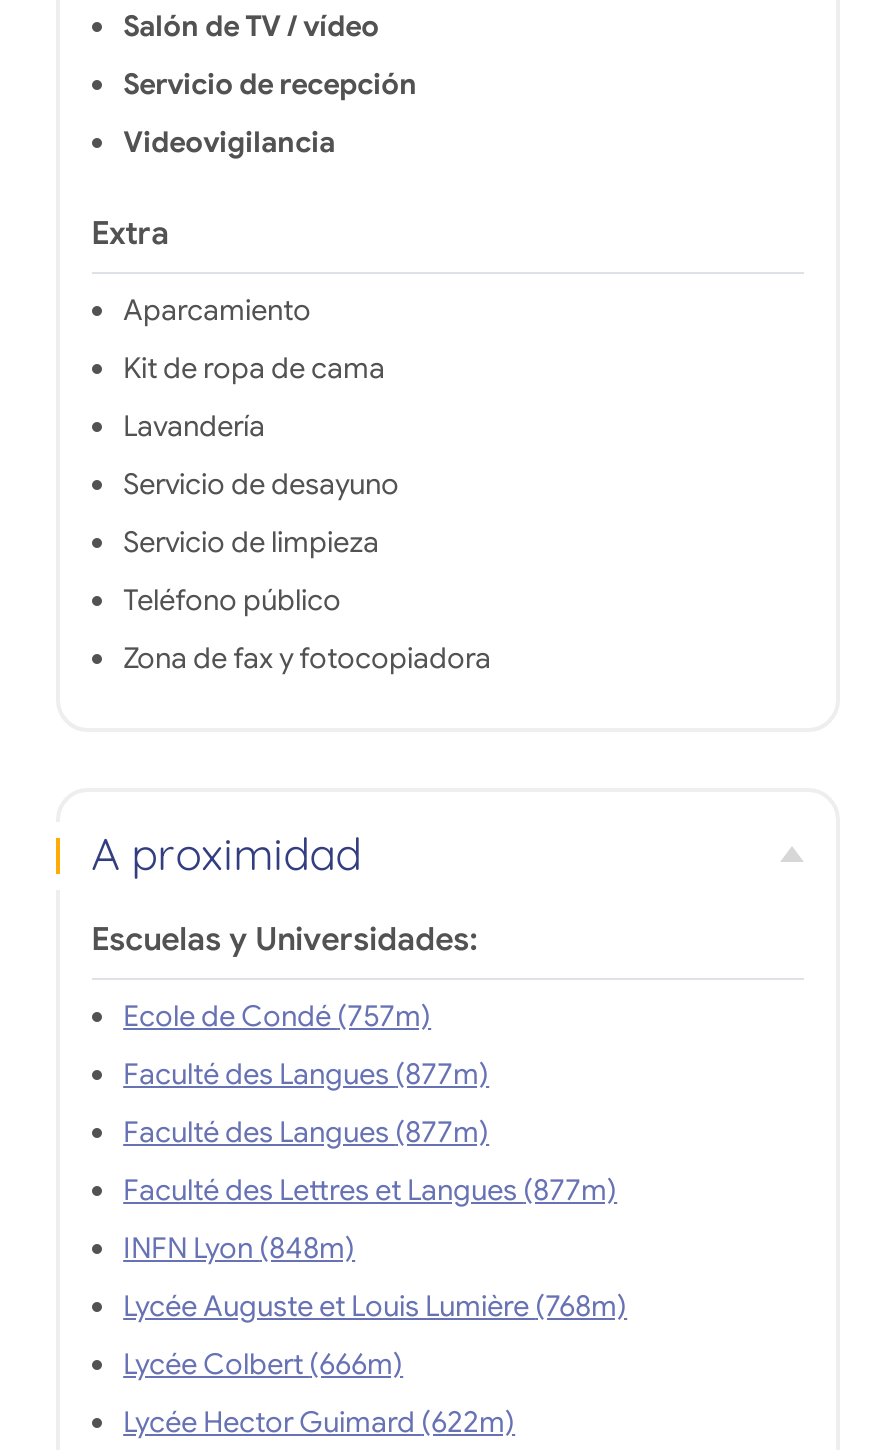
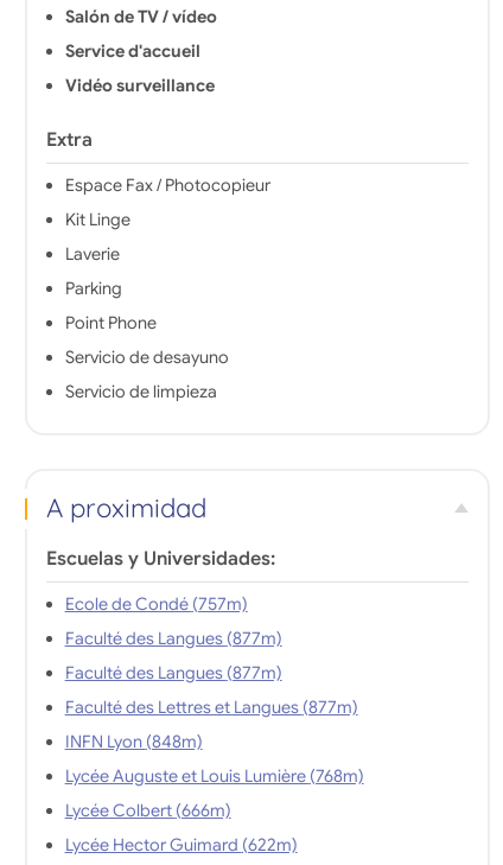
- Servicio de recepción
+ Service d'accueil

- Videovigilancia
+ Vidéo surveillance

- Aparcamiento
- Kit de ropa de cama
- Lavandería
+ Espace Fax / Photocopieur
+ Kit Linge
+ Laverie
+ Parking
+ Point Phone

moved down: Servicio de desayuno | Servicio de limpieza

- Teléfono público
- Zona de fax y fotocopiadora
